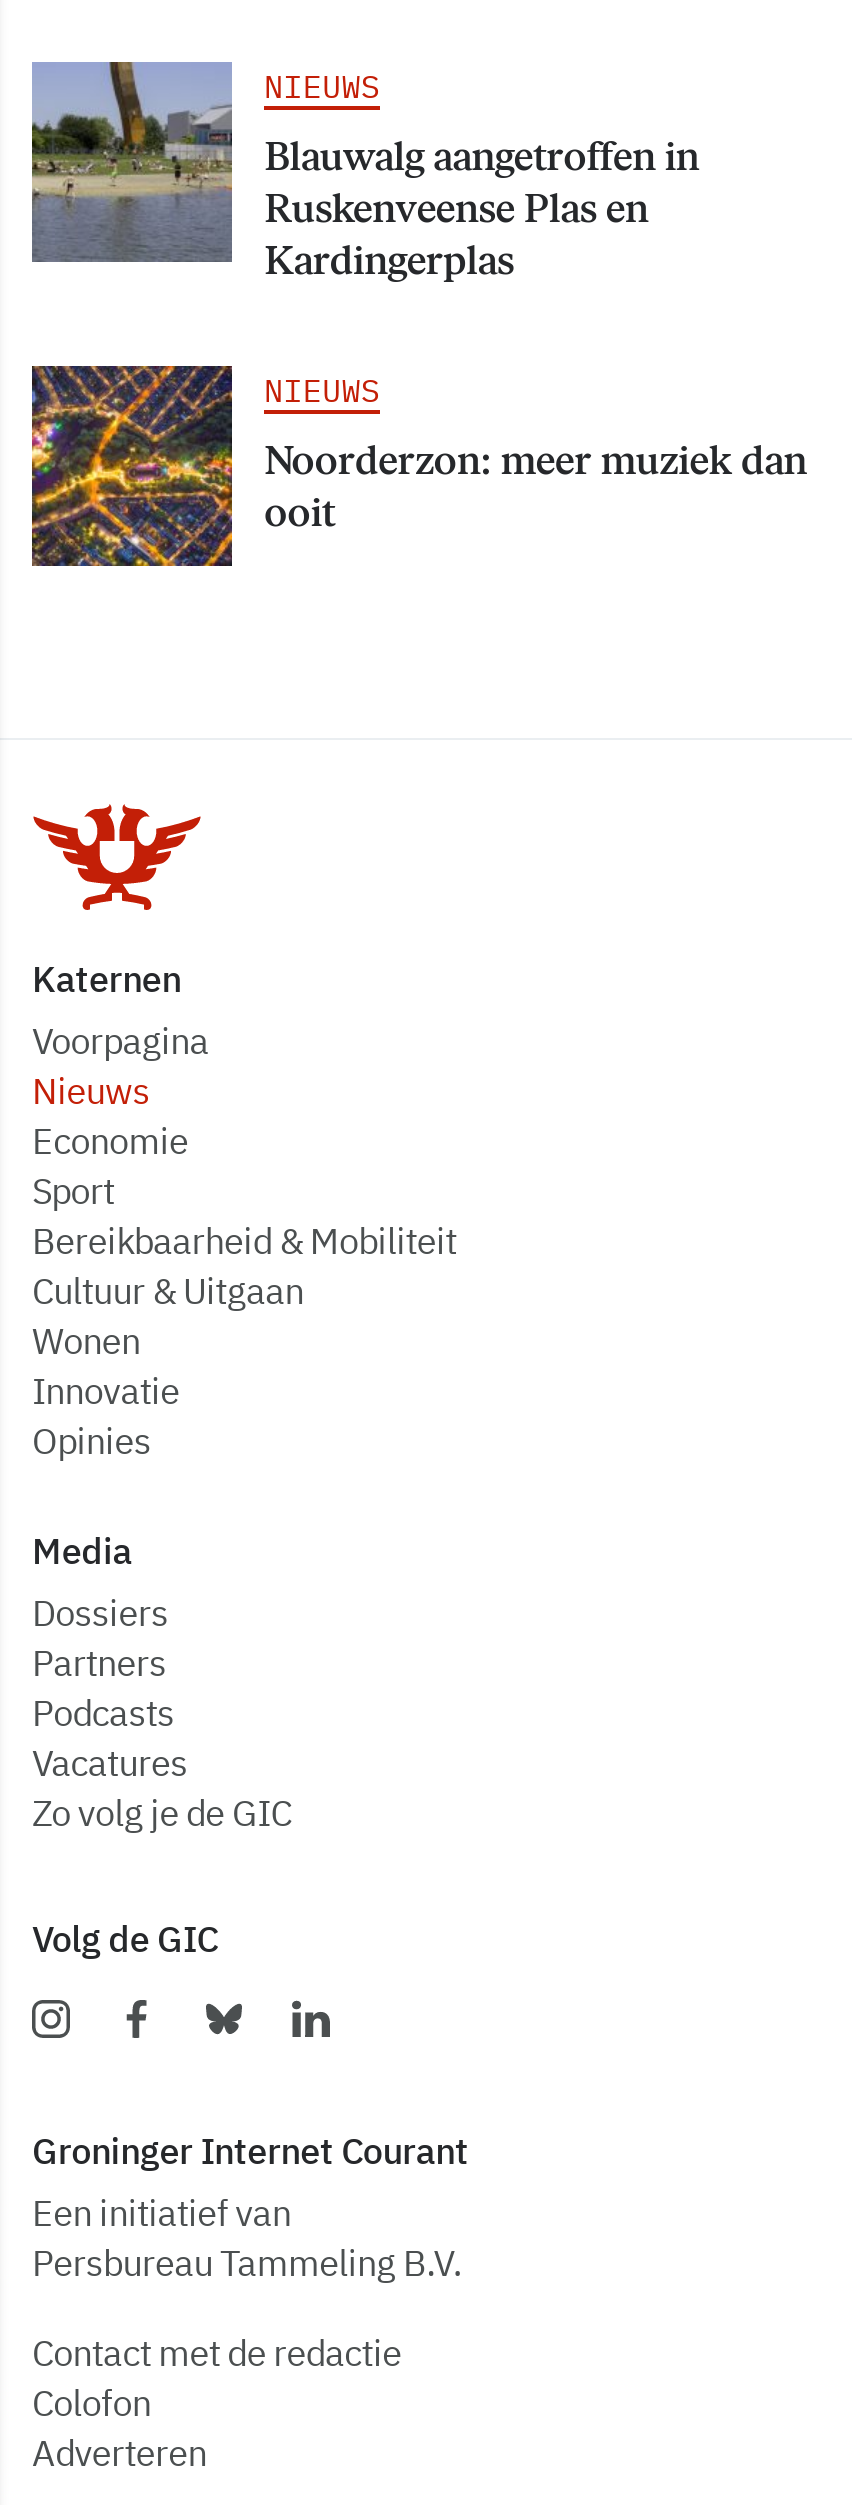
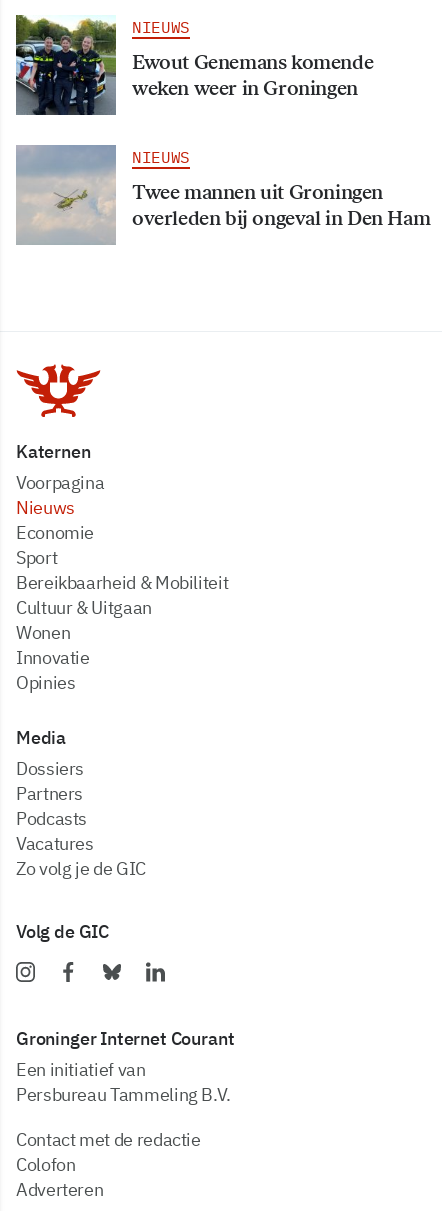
- [image]
- Blauwalg aangetroffen in
- Ruskenveense Plas en
- Kardingerplas
+ [image]
+ Ewout Genemans komende
+ weken weer in Groningen

- [image]
- Noorderzon: meer muziek dan
- ooit
+ [image]
+ Twee mannen uit Groningen
+ overleden bij ongeval in Den Ham
